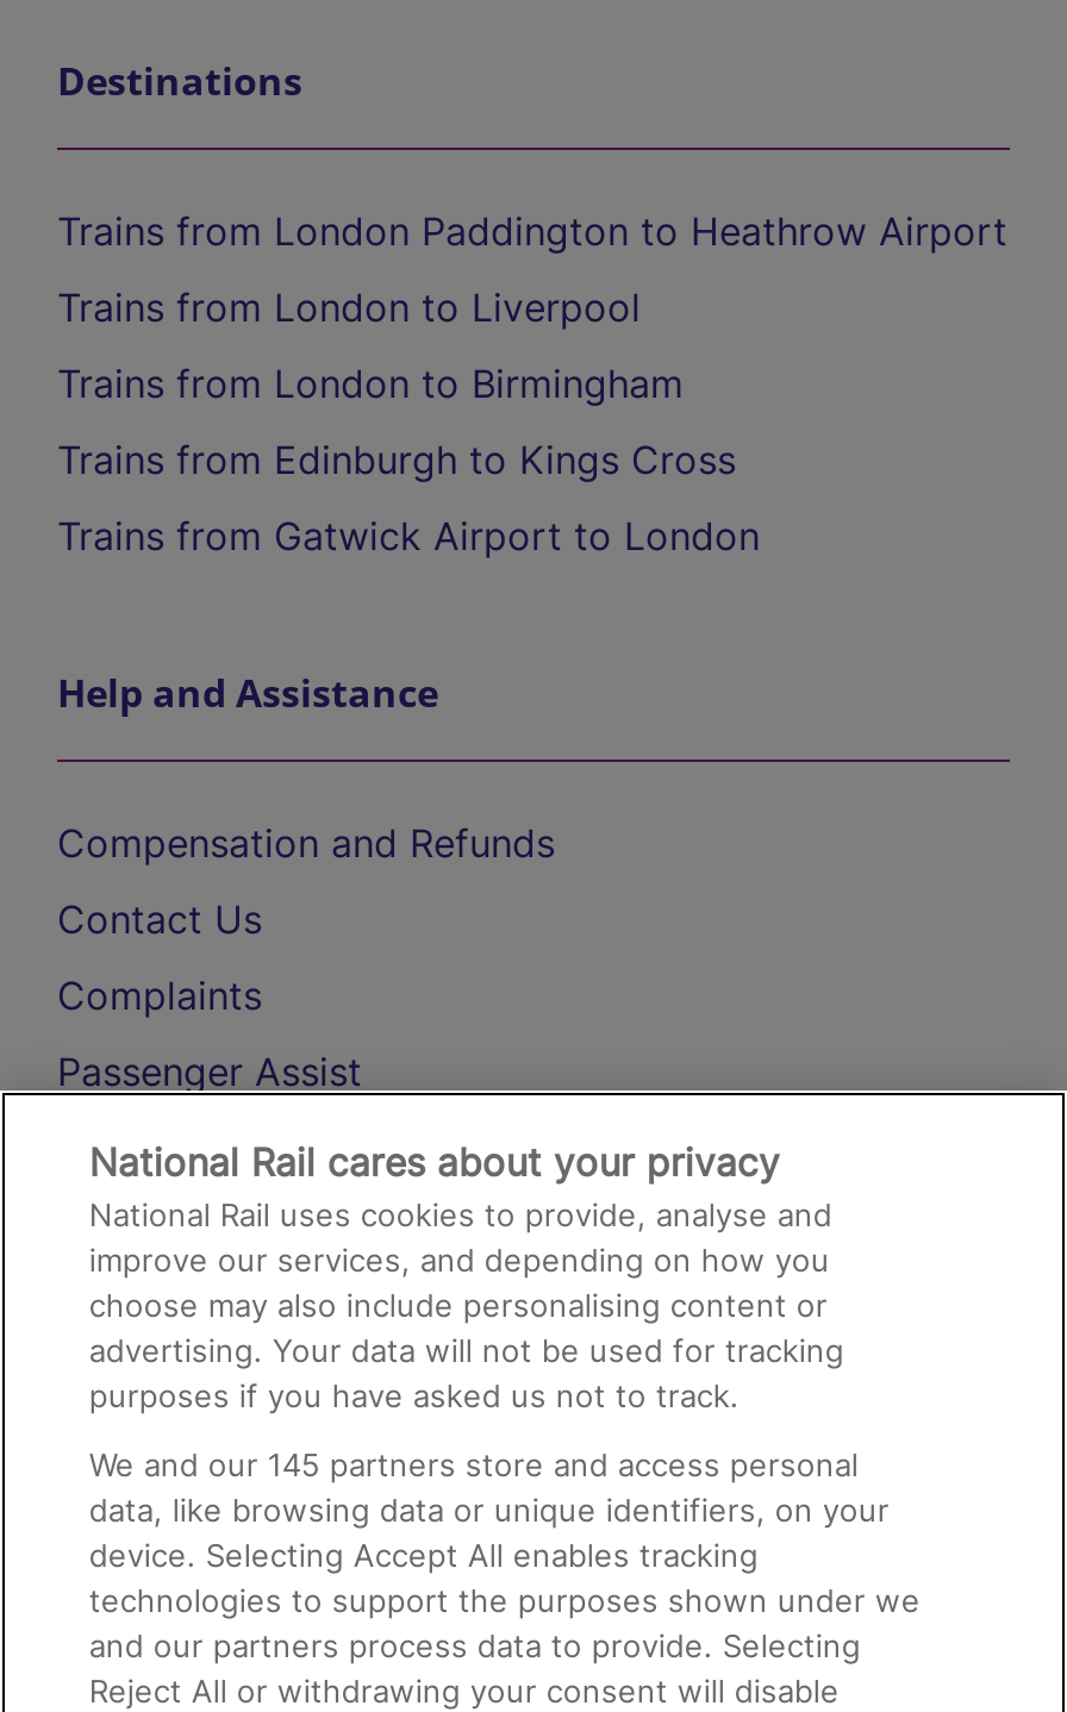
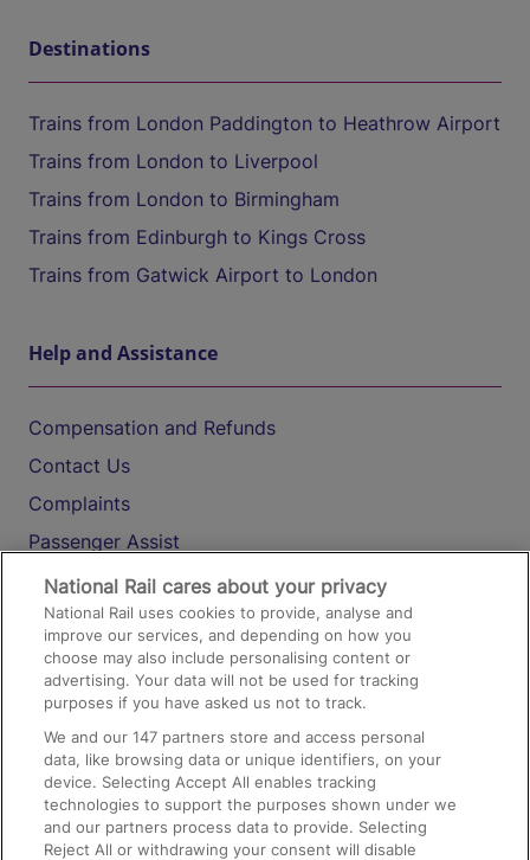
- We and our 145 partners store and access personal
+ We and our 147 partners store and access personal
